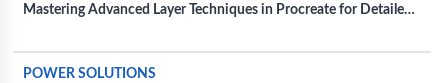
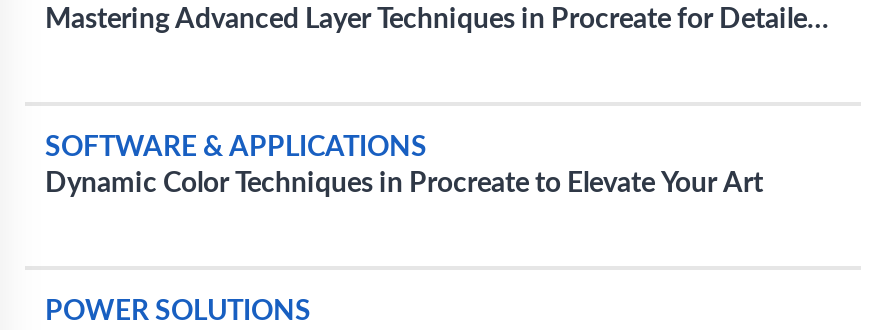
+ SOFTWARE & APPLICATIONS
+ Dynamic Color Techniques in Procreate to Elevate Your Art
